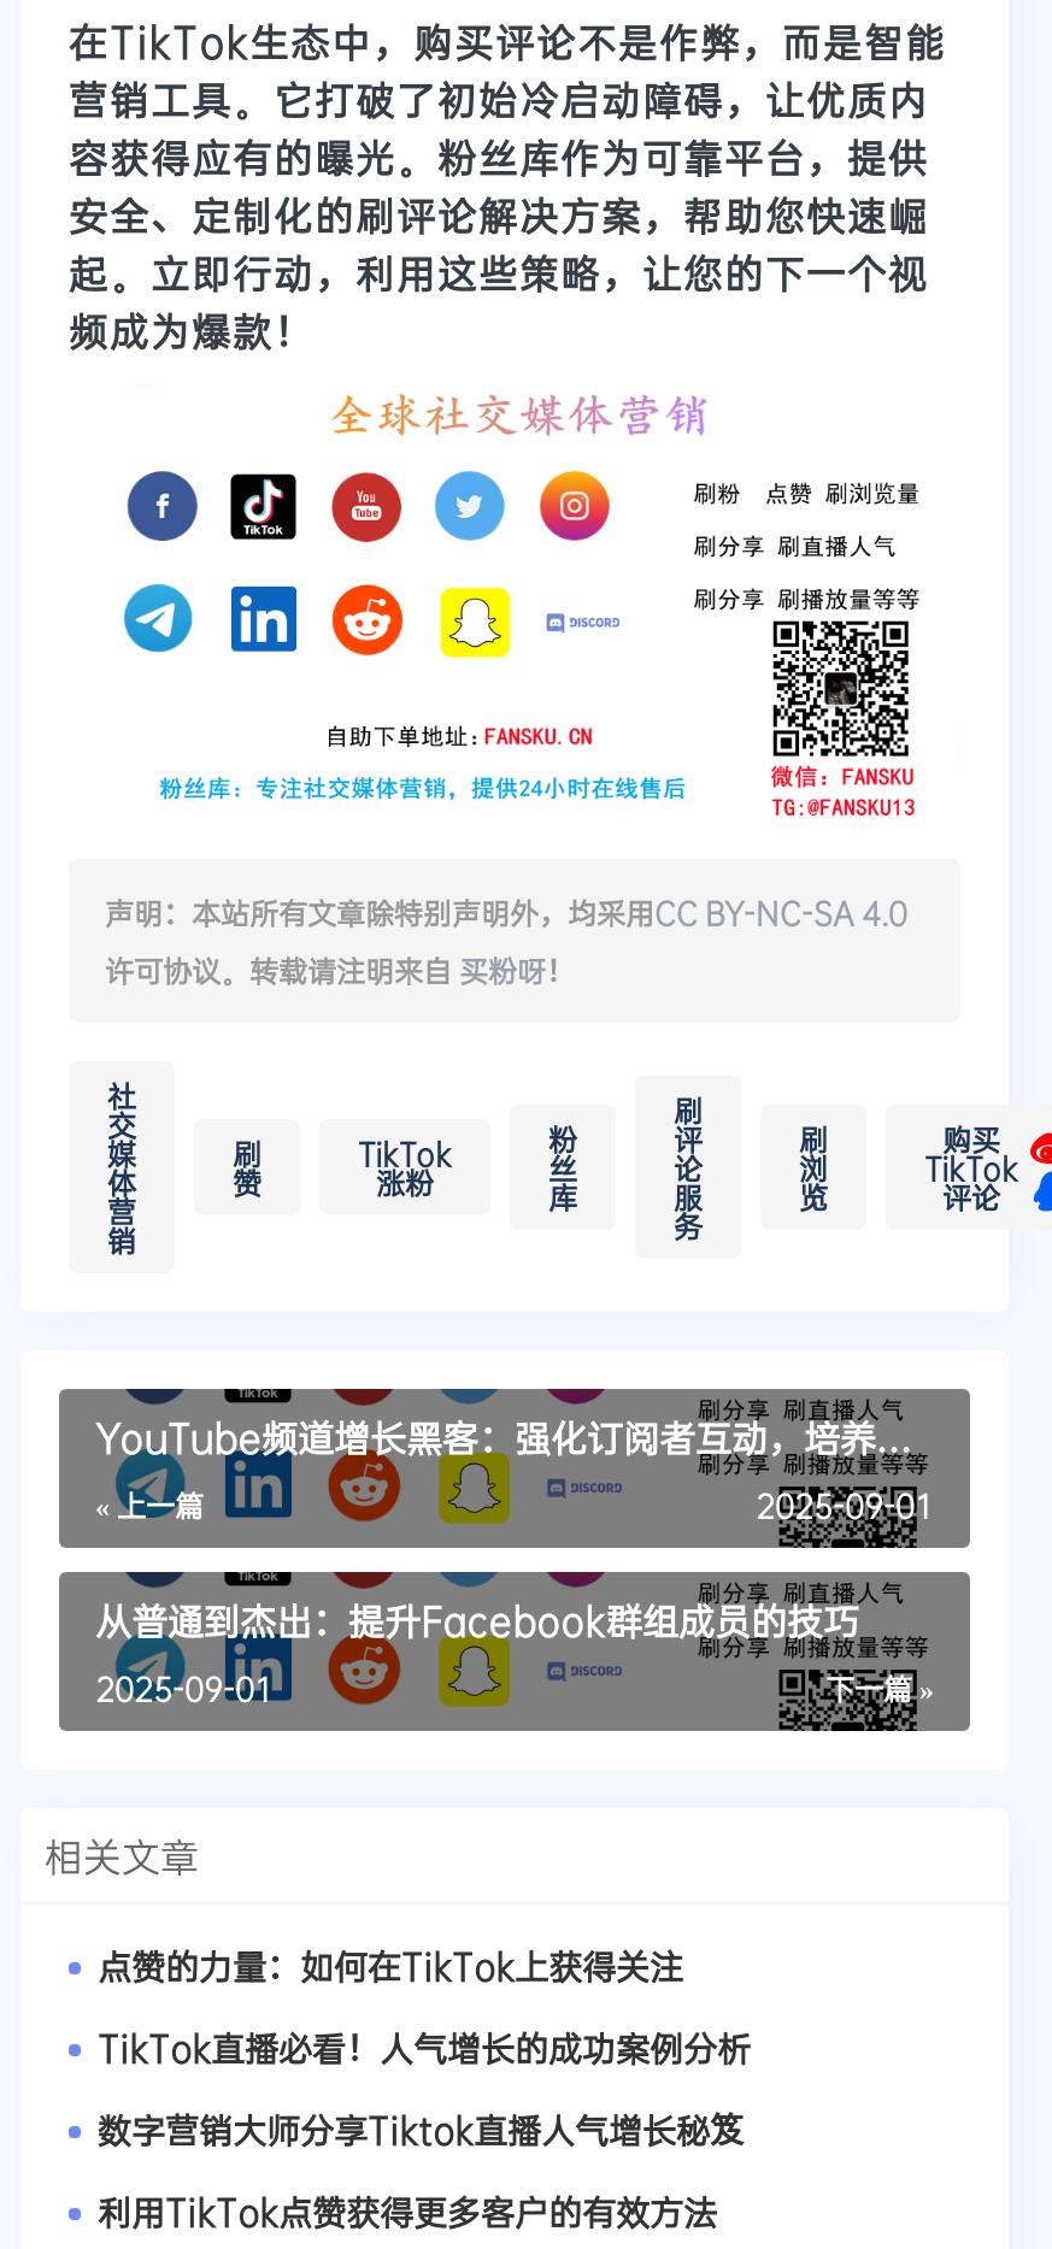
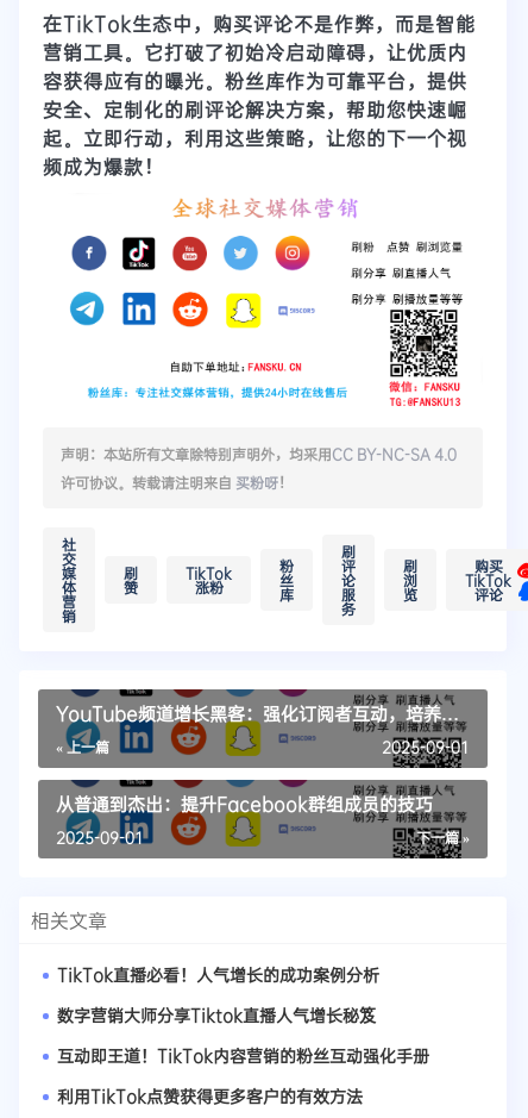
- 点赞的力量：如何在TikTok上获得关注

moved up: TikTok直播必看！人气增长的成功案例分析 | 数字营销大师分享Tiktok直播人气增长秘笈

+ 互动即王道！TikTok内容营销的粉丝互动强化手册
